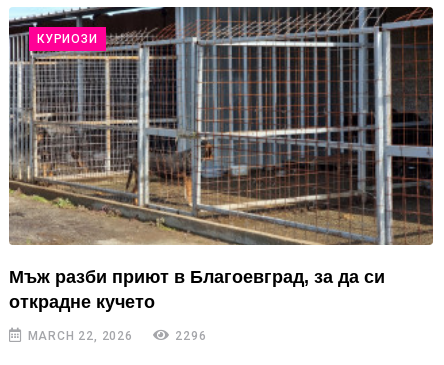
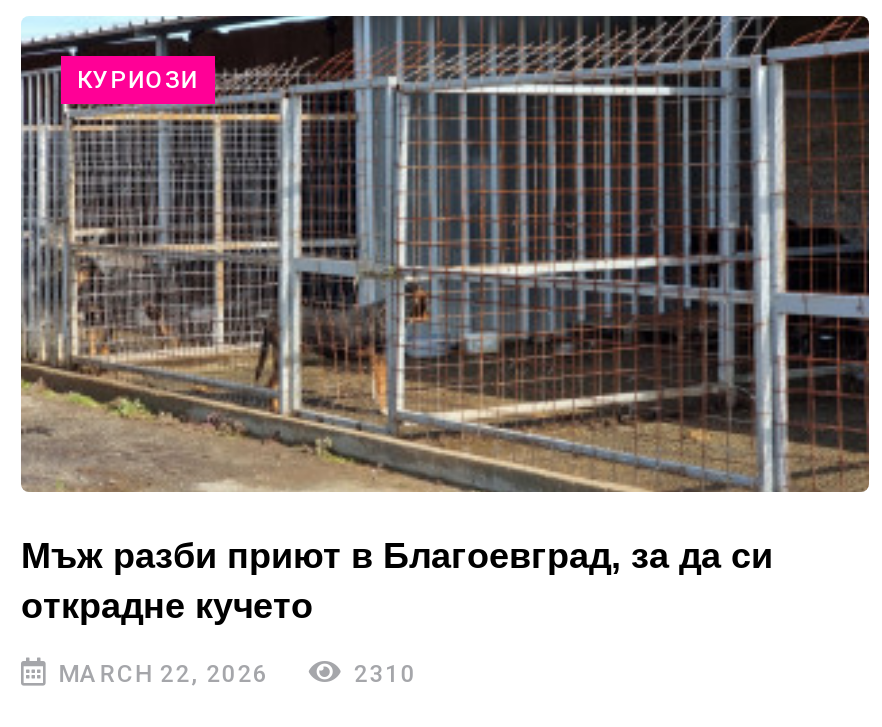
- 2296
+ 2310
